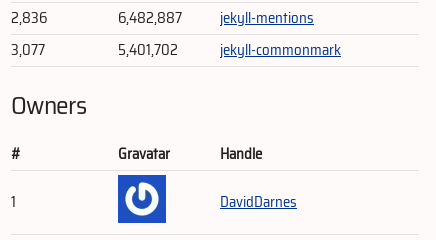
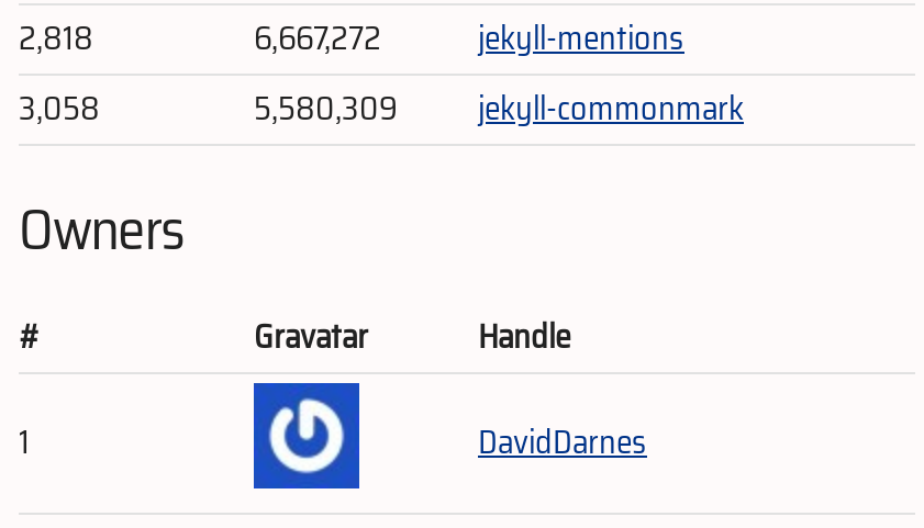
- 2,836
+ 2,818

- 6,482,887 jekyll-mentions
+ 6,667,272 jekyll-mentions

- 3,077
+ 3,058

- 5,401,702 jekyll-commonmark
+ 5,580,309 jekyll-commonmark
